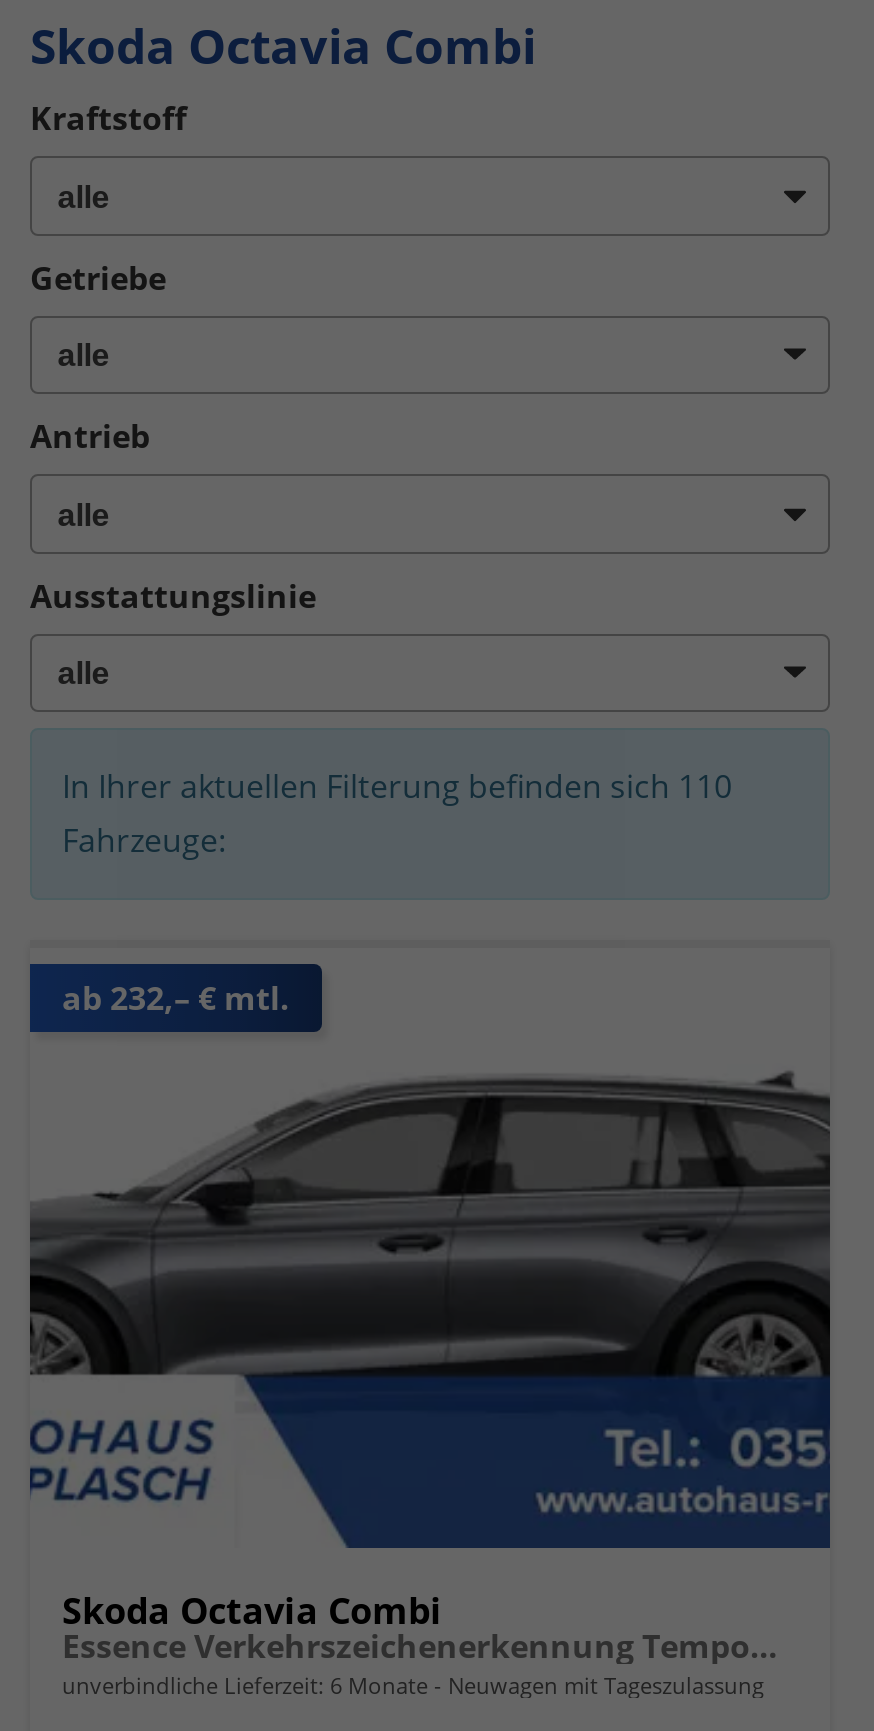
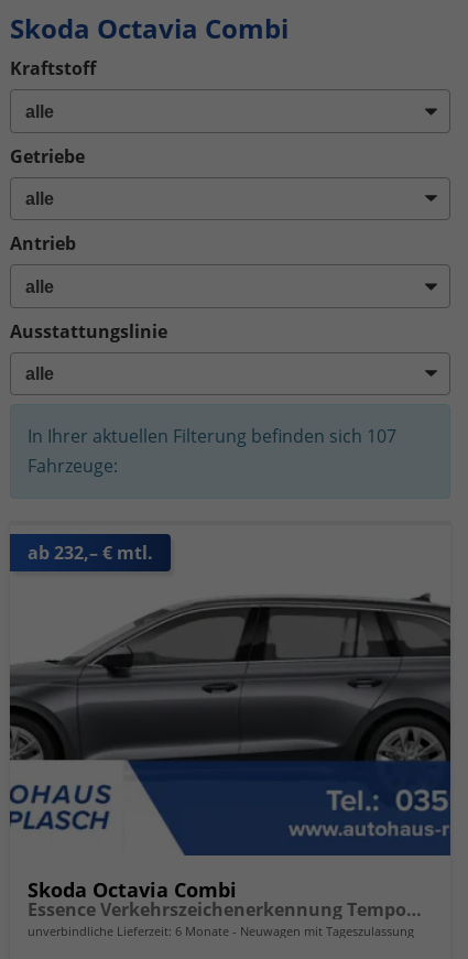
- In Ihrer aktuellen Filterung befinden sich 110
+ In Ihrer aktuellen Filterung befinden sich 107
